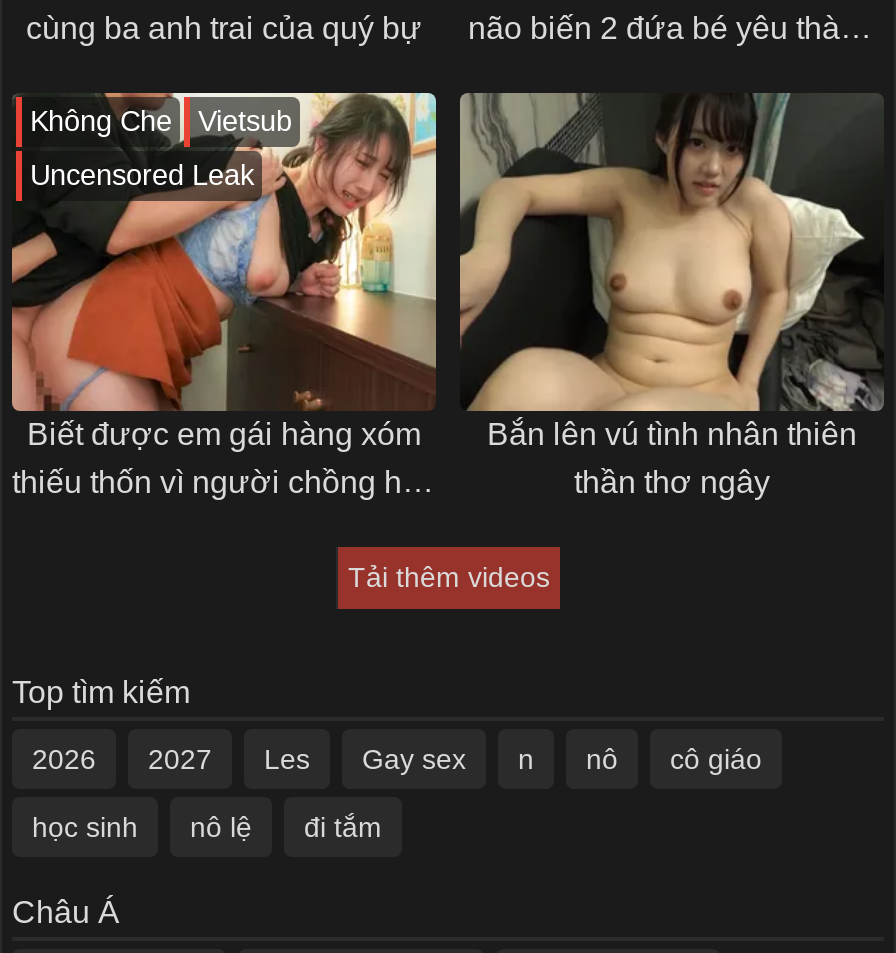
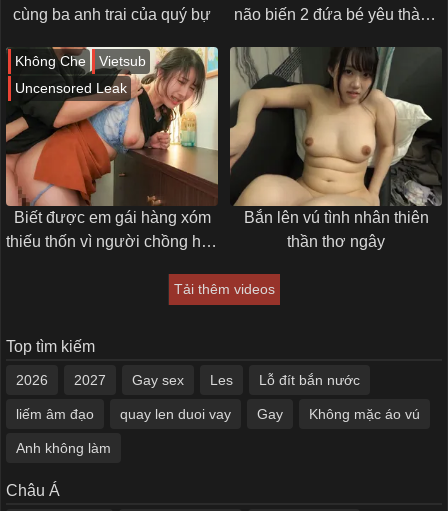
- n
- nô
- cô giáo
- học sinh
- nô lệ
- đi tắm
+ Les
+ Lỗ đít bắn nước
+ liếm âm đạo
+ quay len duoi vay
+ Gay
+ Không mặc áo vú
+ Anh không làm

- Les
